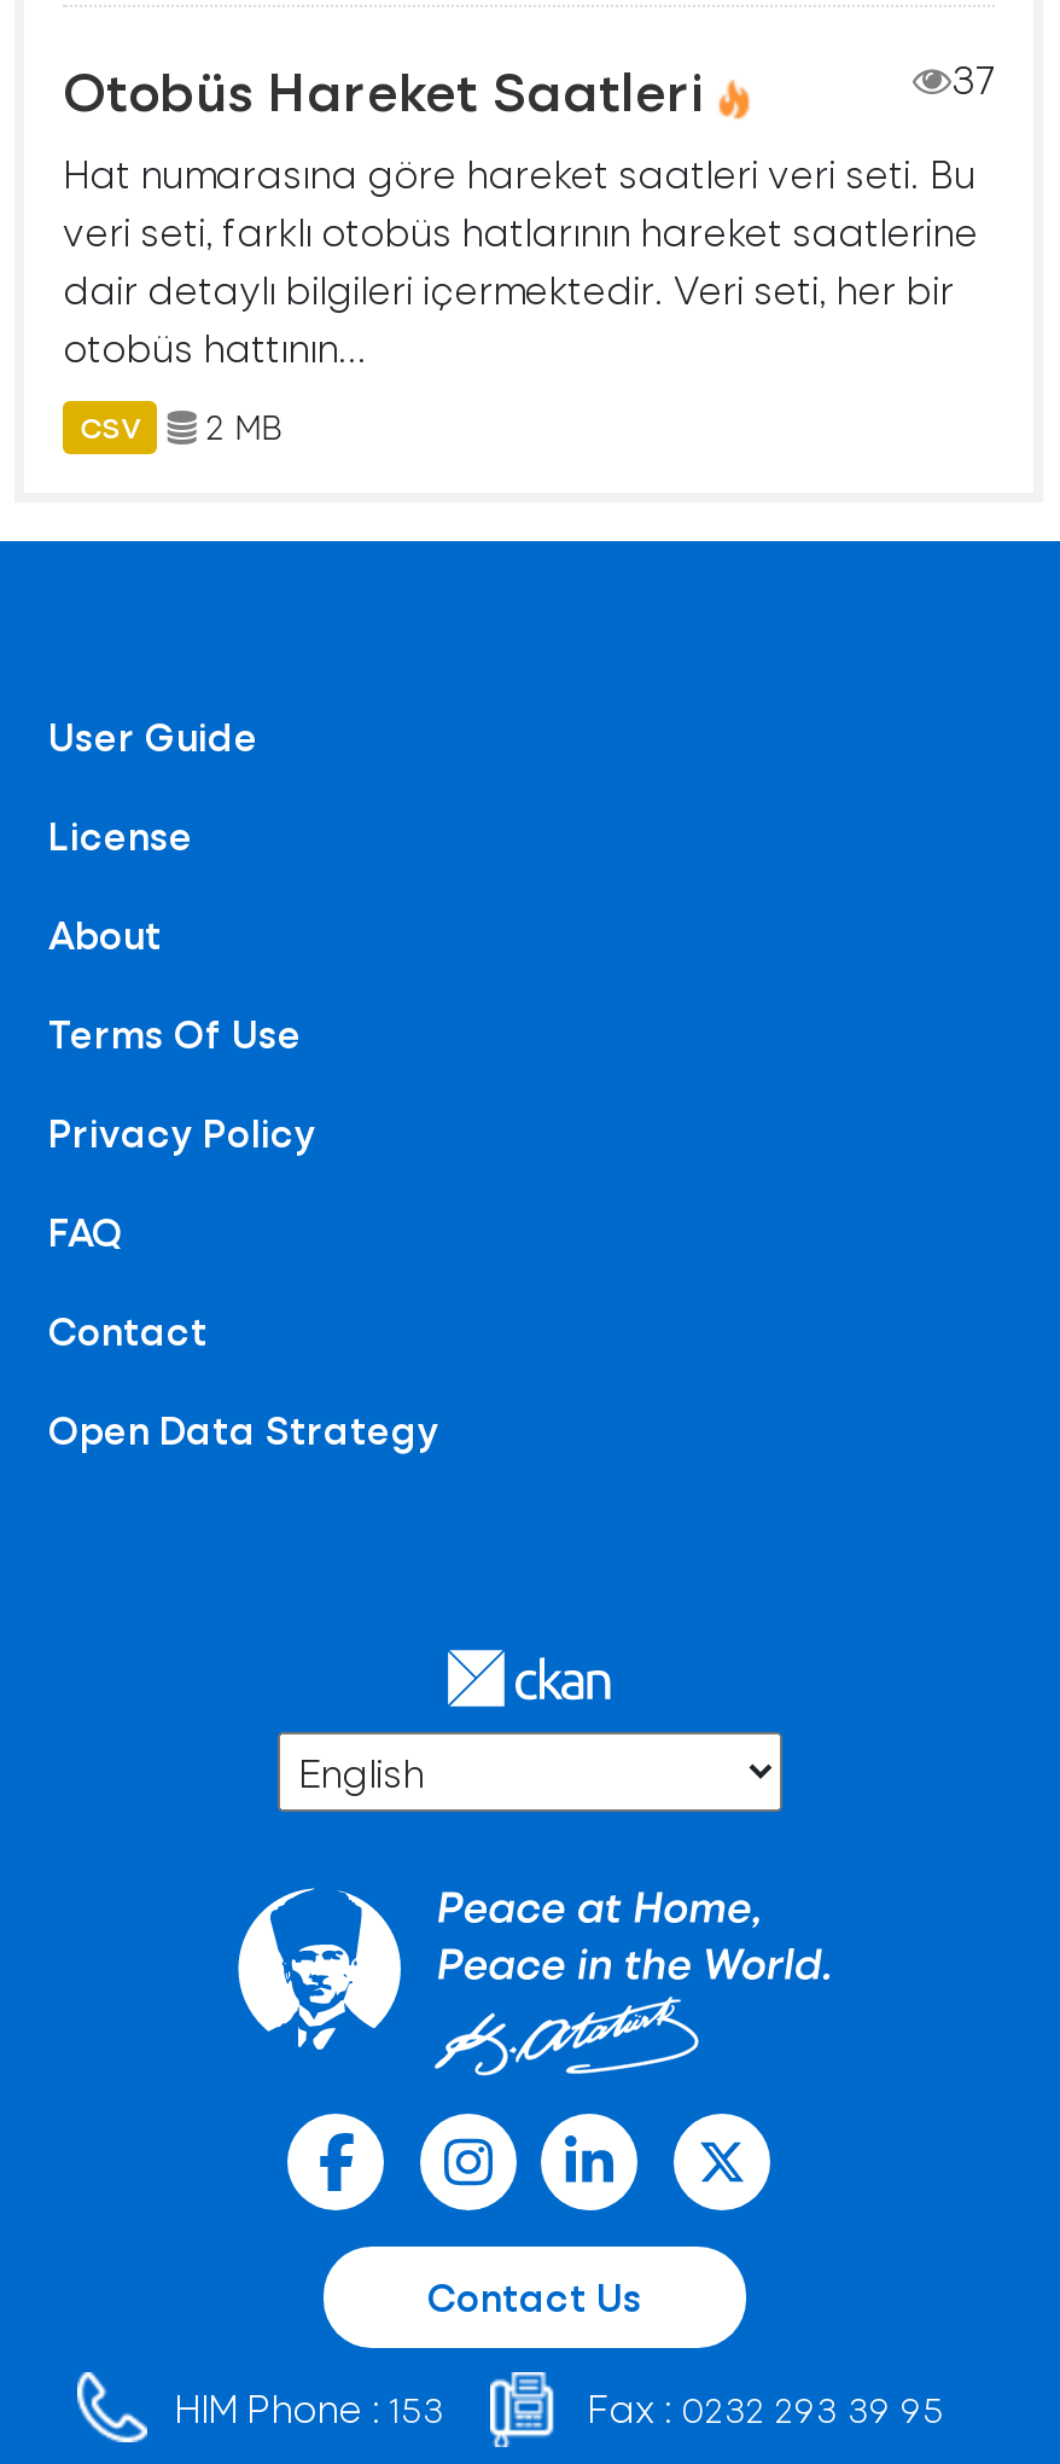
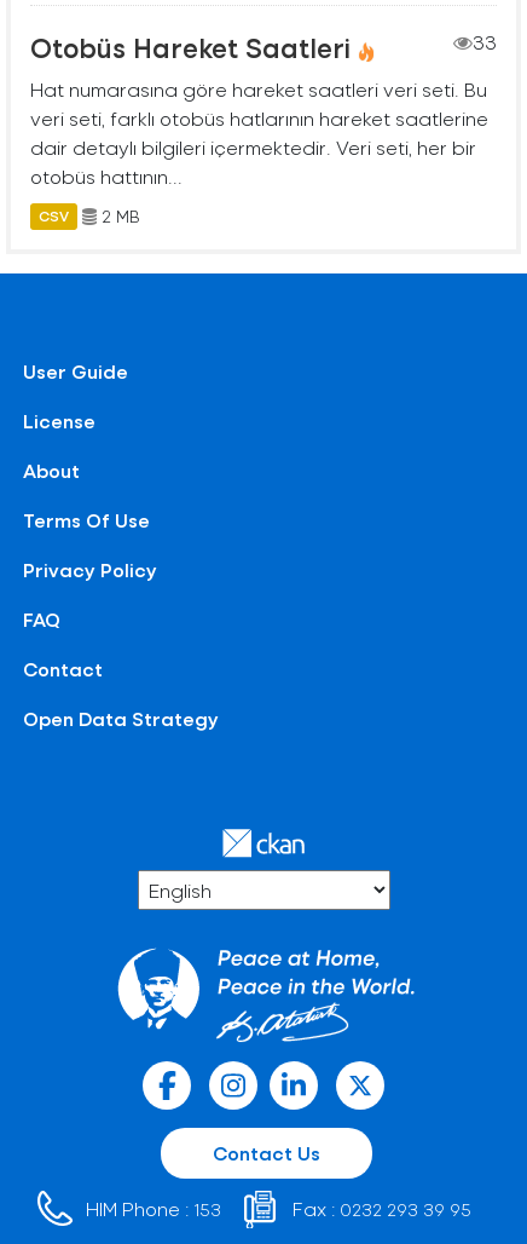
- 37
+ 33
